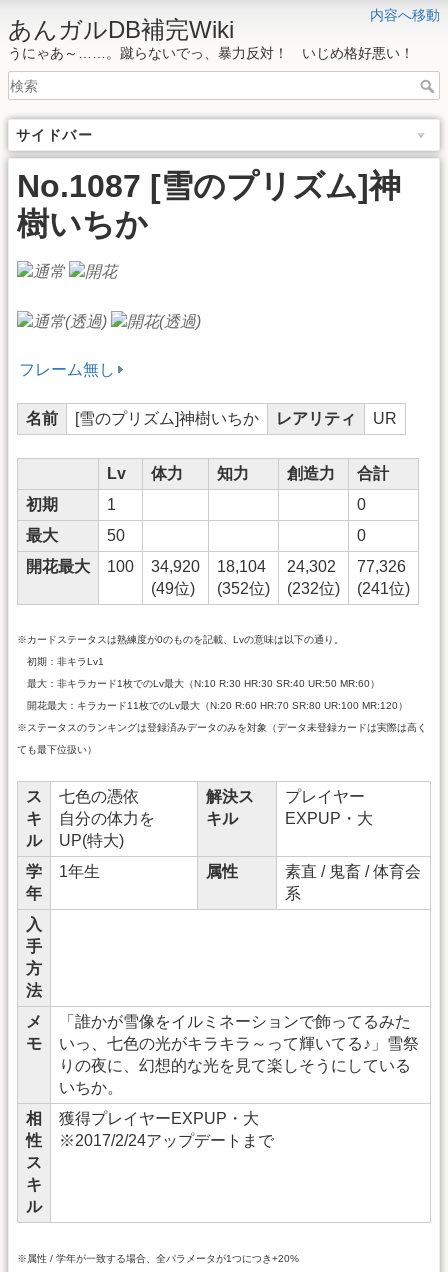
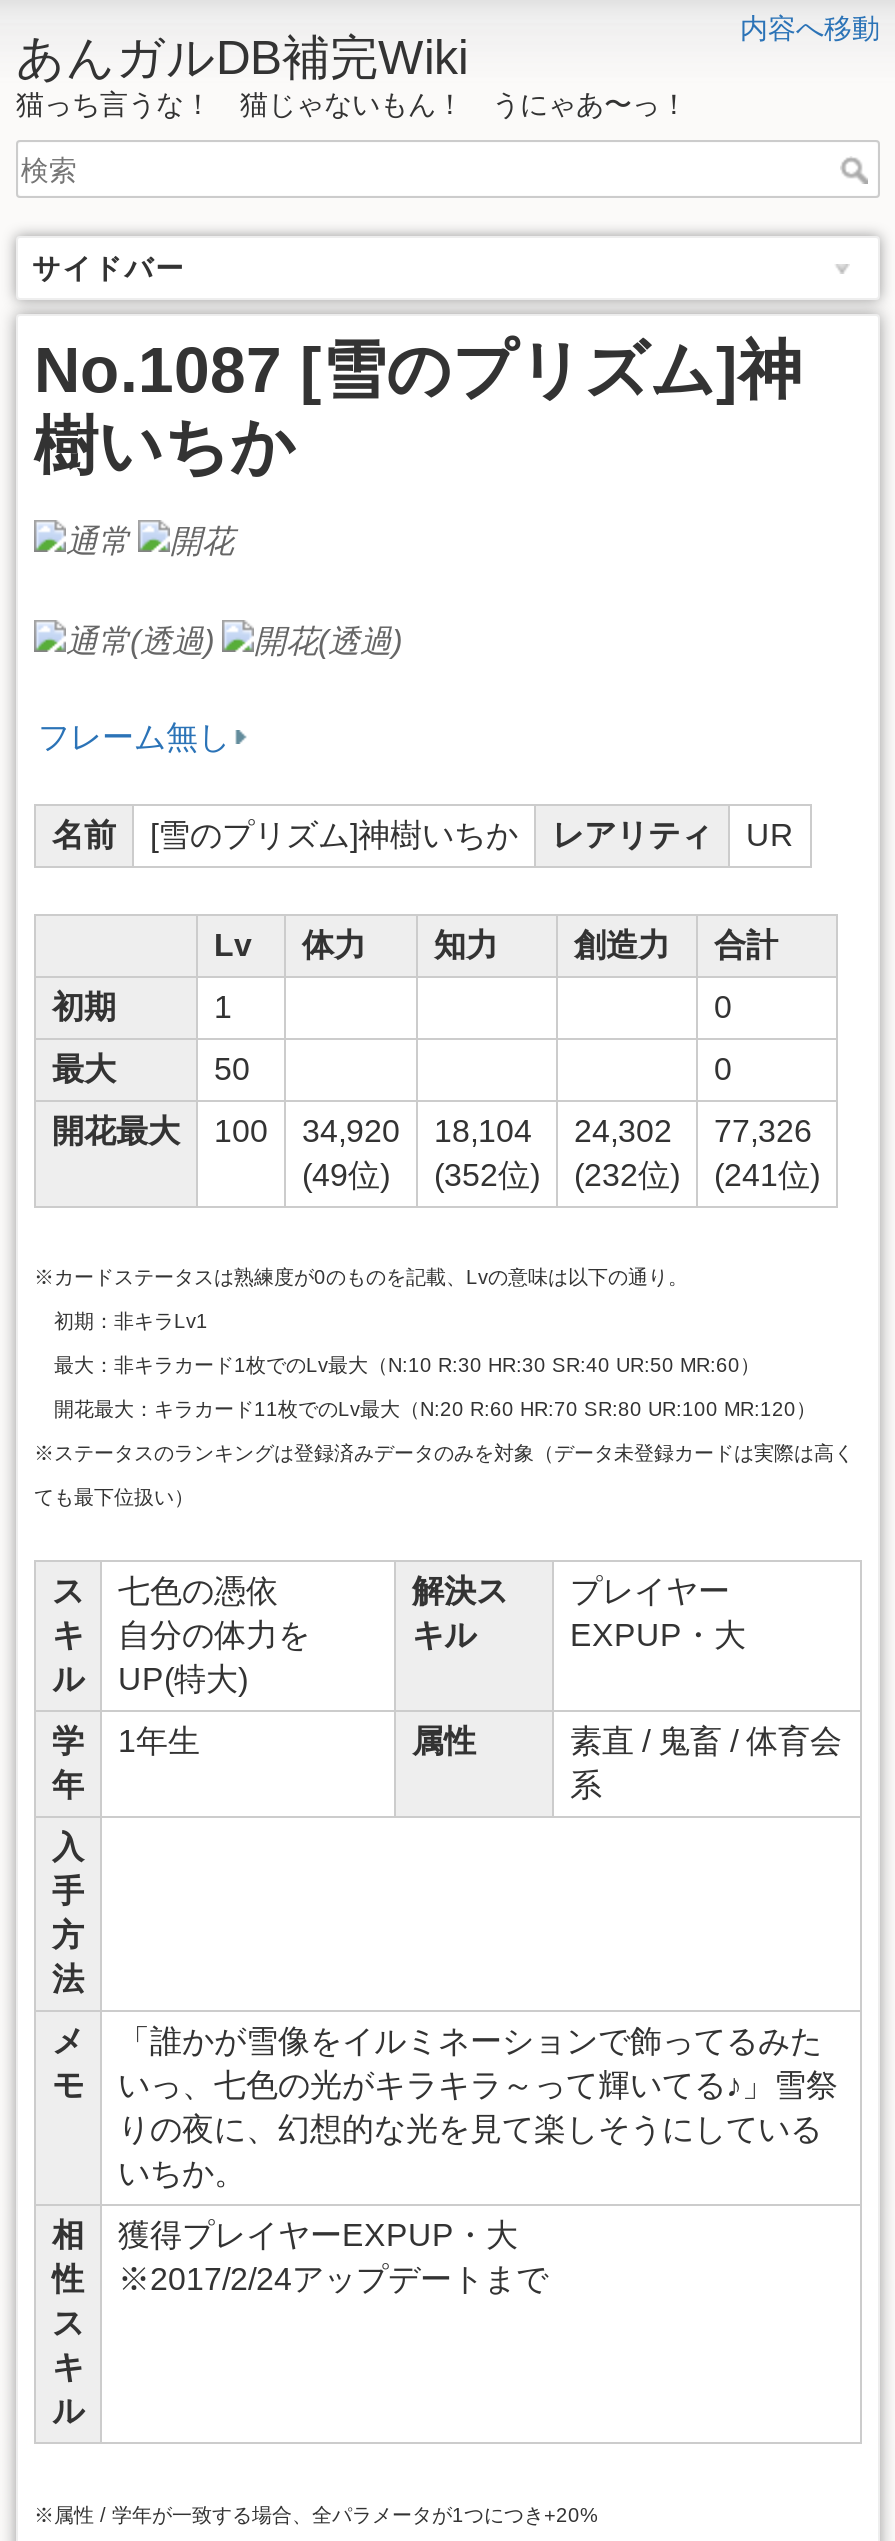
- うにゃあ～……。蹴らないでっ、暴力反対！ いじめ格好悪い！
+ 猫っち言うな！ 猫じゃないもん！ うにゃあ〜っ！
